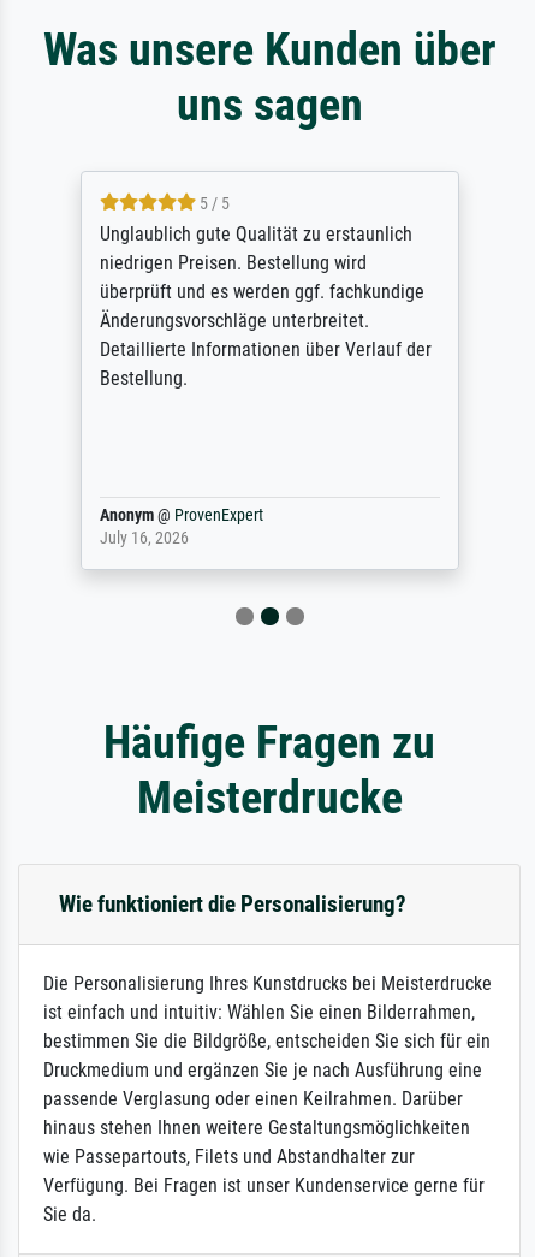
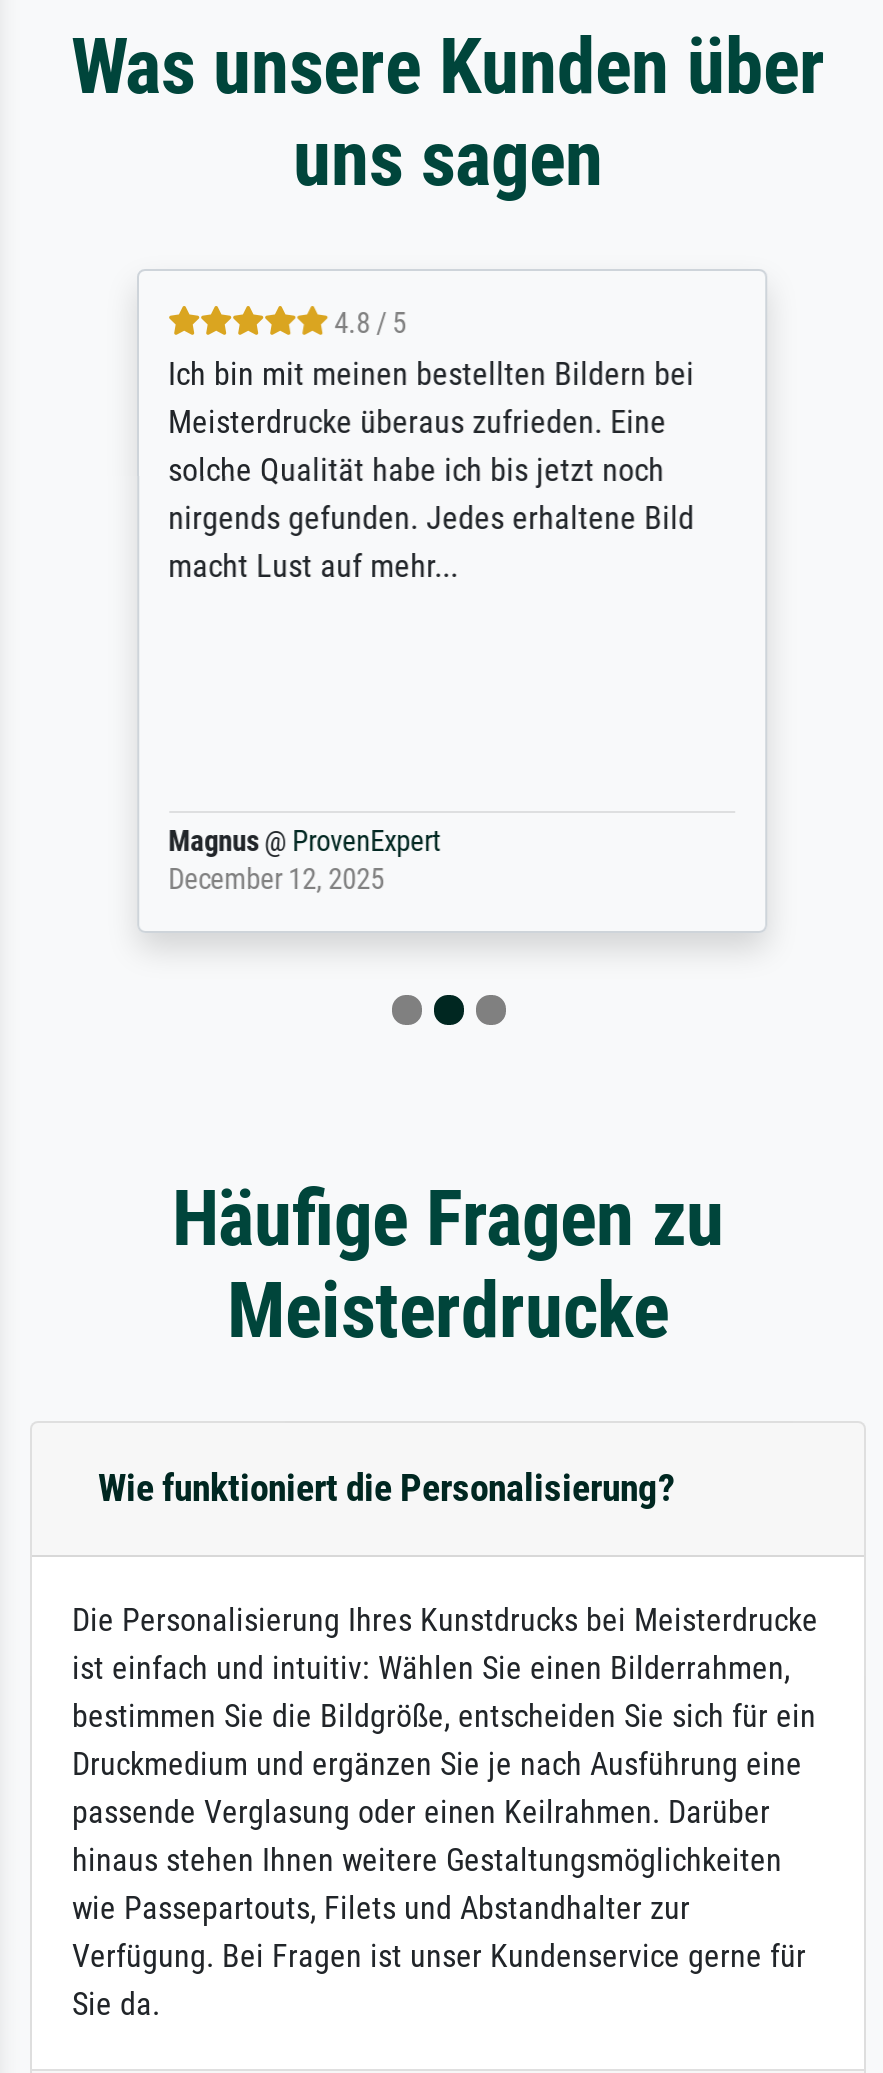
- 5 / 5
- Unglaublich gute Qualität zu erstaunlich
- niedrigen Preisen. Bestellung wird
- überprüft und es werden ggf. fachkundige
- Änderungsvorschläge unterbreitet.
- Detaillierte Informationen über Verlauf der
- Bestellung.
+ 4.8 / 5
+ Ich bin mit meinen bestellten Bildern bei
+ Meisterdrucke überaus zufrieden. Eine
+ solche Qualität habe ich bis jetzt noch
+ nirgends gefunden. Jedes erhaltene Bild
+ macht Lust auf mehr...

- Anonym @ ProvenExpert
- July 16, 2026
+ Magnus @ ProvenExpert
+ December 12, 2025
